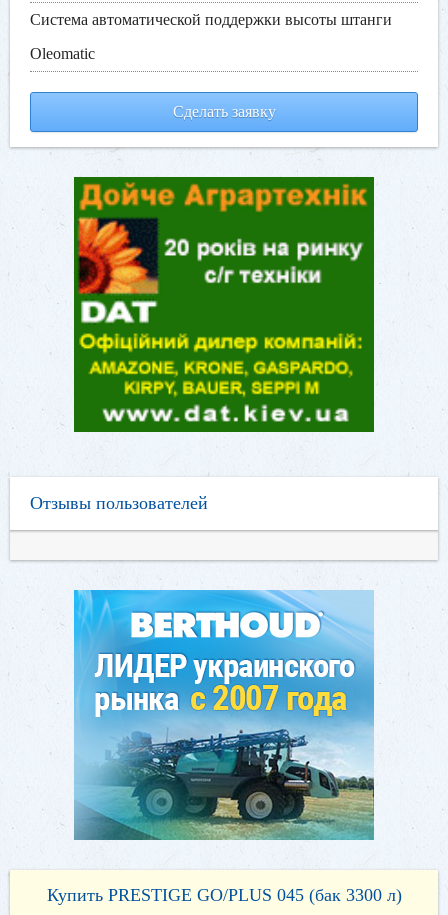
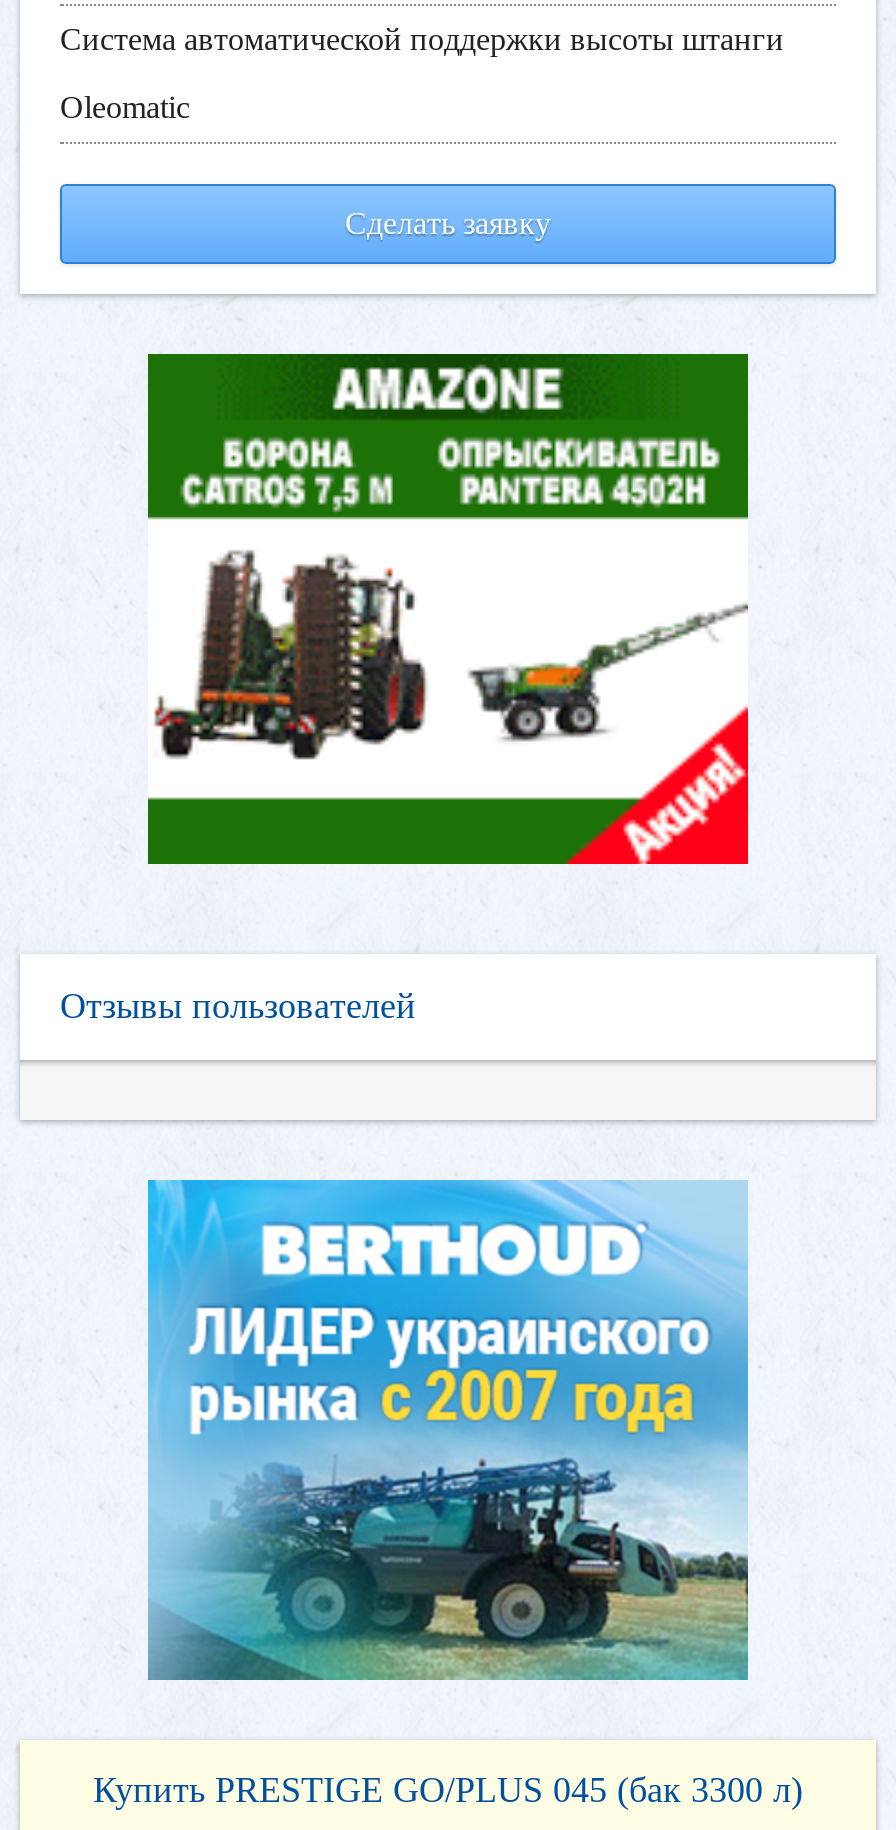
- [image]
+ [image]
